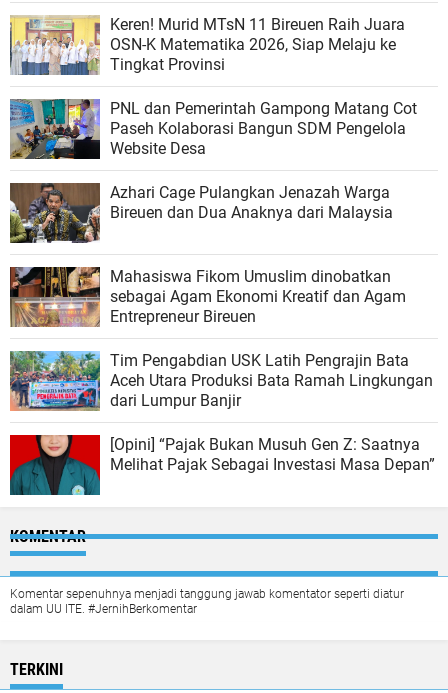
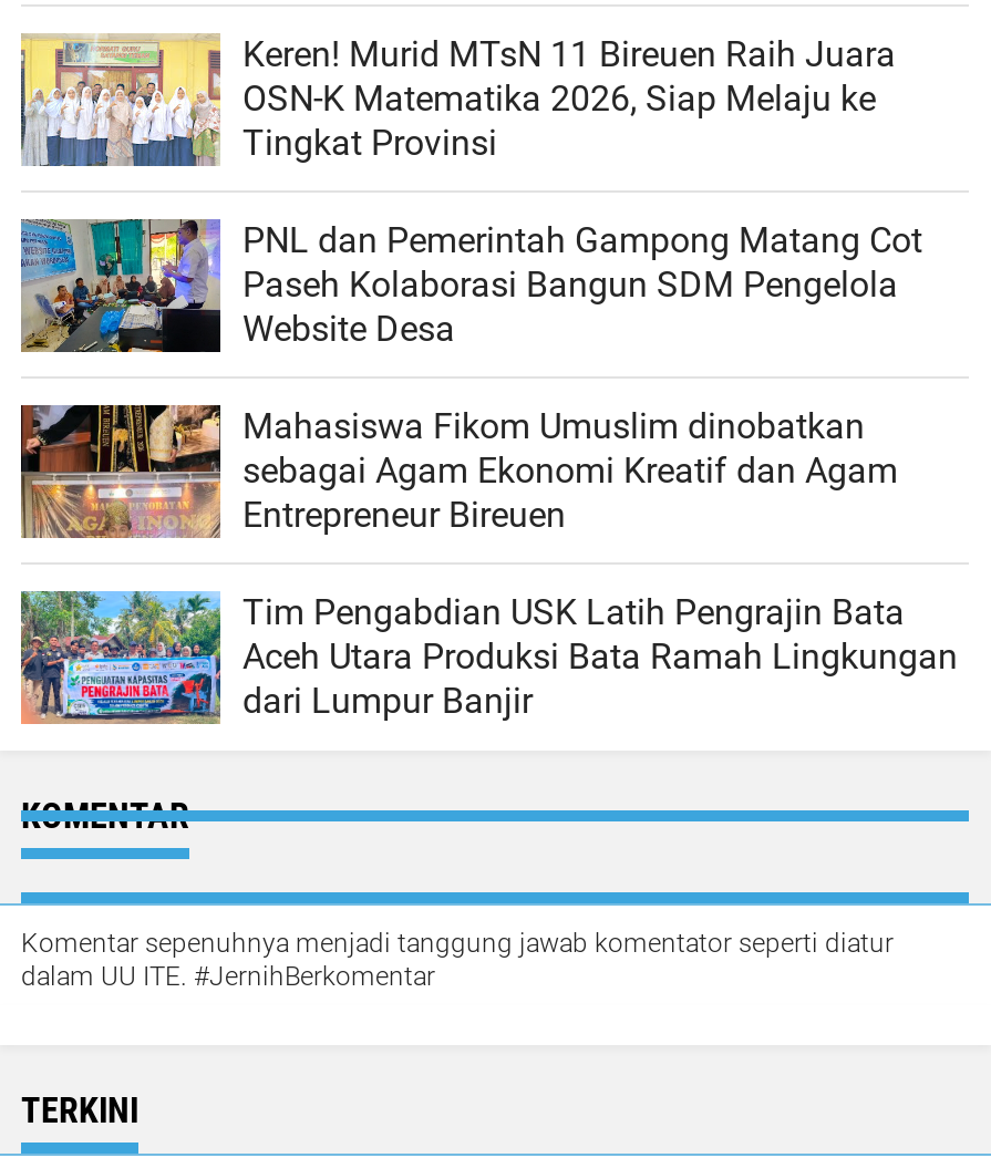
- [image]
- Azhari Cage Pulangkan Jenazah Warga
- Bireuen dan Dua Anaknya dari Malaysia

- [image]
- [Opini] “Pajak Bukan Musuh Gen Z: Saatnya
- Melihat Pajak Sebagai Investasi Masa Depan”
